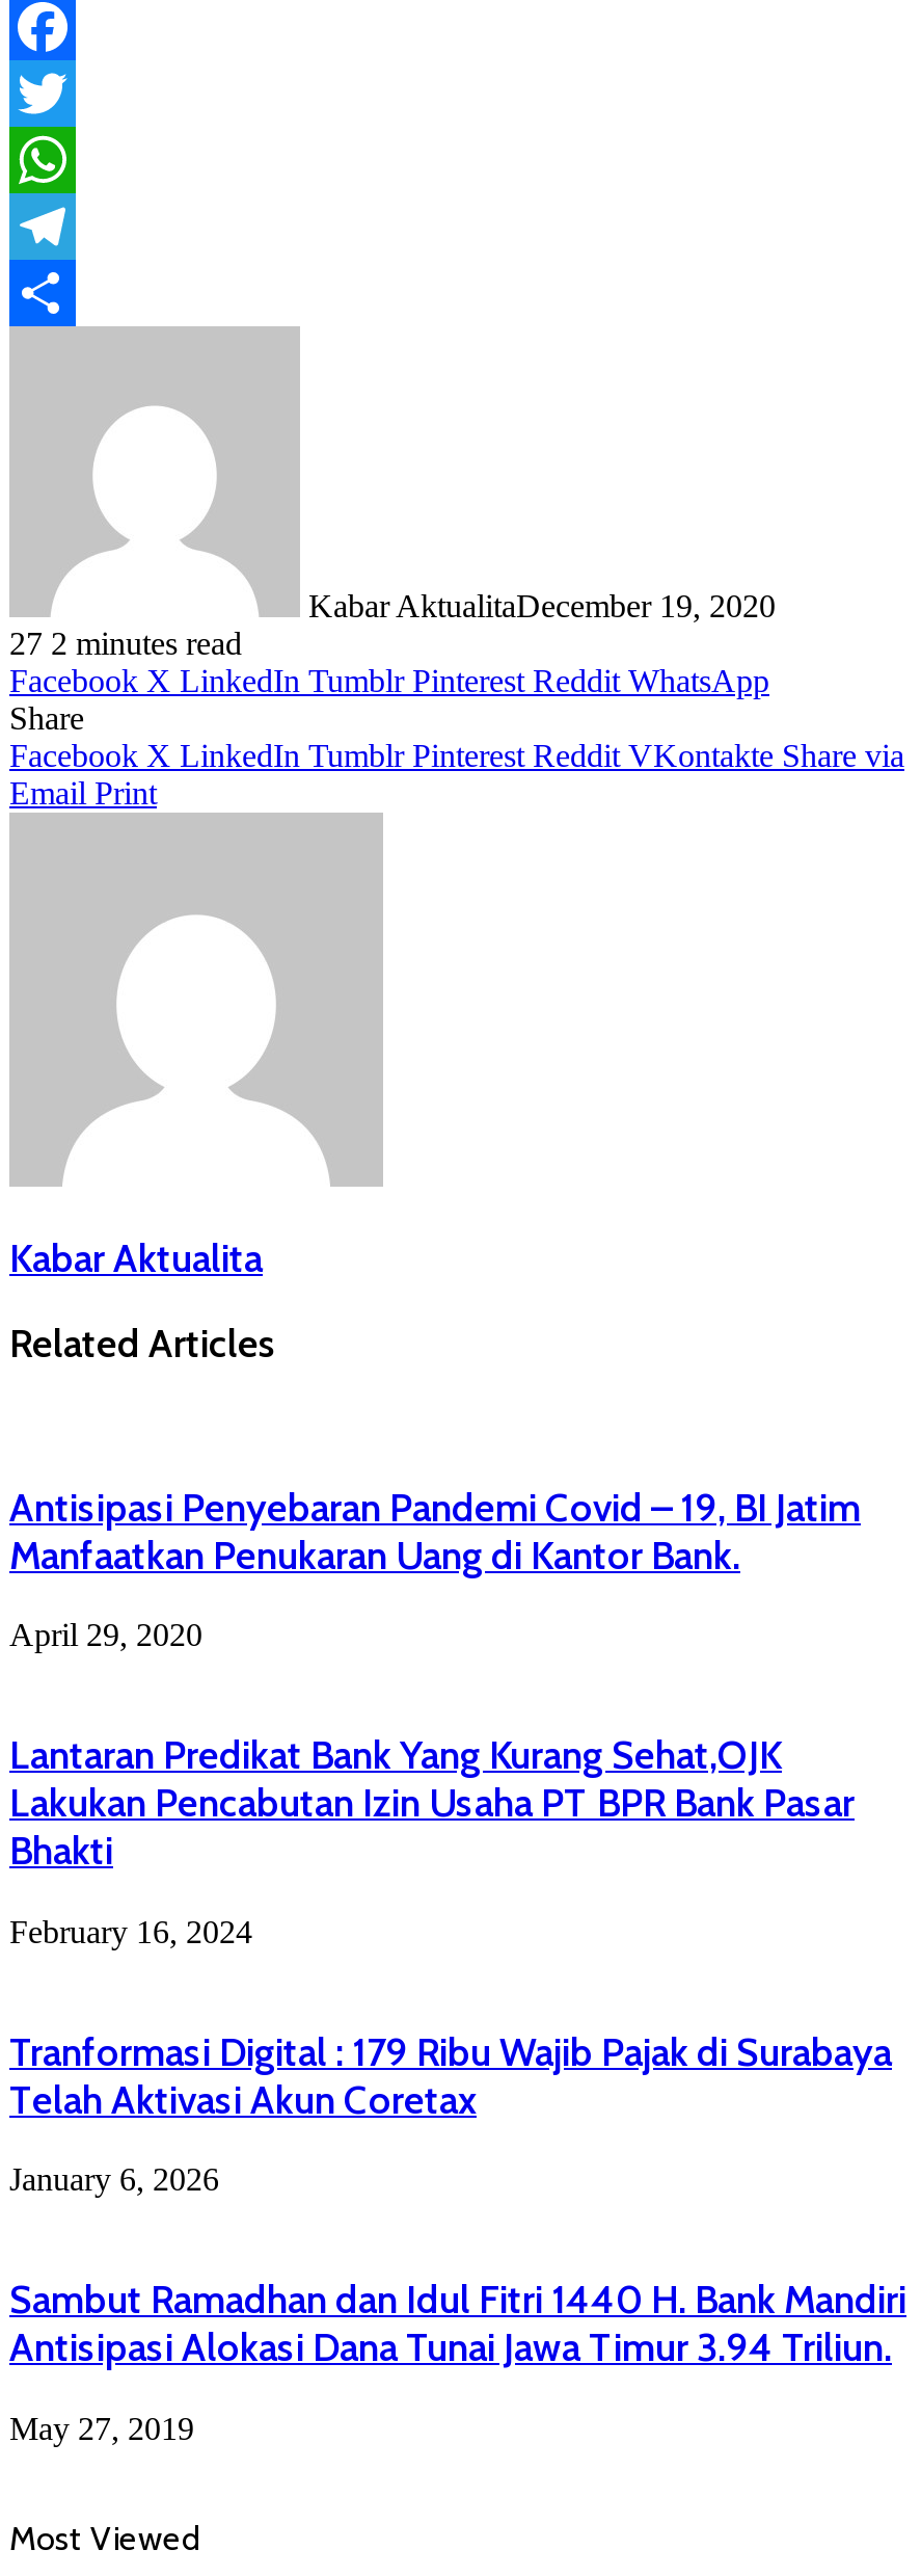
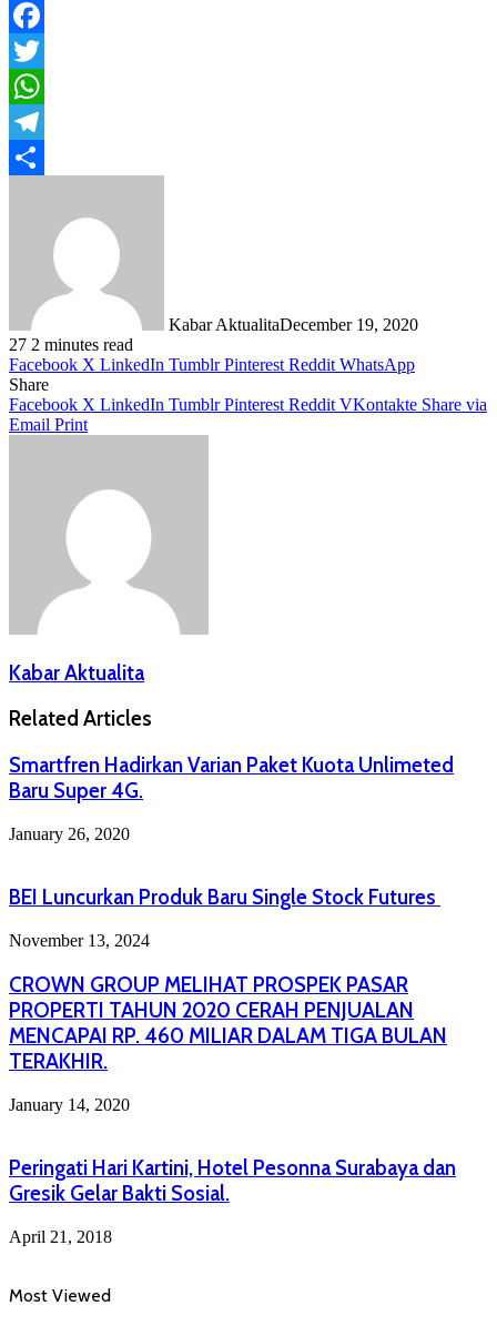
- Antisipasi Penyebaran Pandemi Covid – 19, BI Jatim
- Manfaatkan Penukaran Uang di Kantor Bank.
+ Smartfren Hadirkan Varian Paket Kuota Unlimeted
+ Baru Super 4G.

- April 29, 2020
+ January 26, 2020

- Lantaran Predikat Bank Yang Kurang Sehat,OJK
- Lakukan Pencabutan Izin Usaha PT BPR Bank Pasar
- Bhakti
+ BEI Luncurkan Produk Baru Single Stock Futures

- February 16, 2024
+ November 13, 2024

- Tranformasi Digital : 179 Ribu Wajib Pajak di Surabaya
- Telah Aktivasi Akun Coretax
+ CROWN GROUP MELIHAT PROSPEK PASAR
+ PROPERTI TAHUN 2020 CERAH PENJUALAN
+ MENCAPAI RP. 460 MILIAR DALAM TIGA BULAN
+ TERAKHIR.

- January 6, 2026
+ January 14, 2020

- Sambut Ramadhan dan Idul Fitri 1440 H. Bank Mandiri
- Antisipasi Alokasi Dana Tunai Jawa Timur 3.94 Triliun.
+ Peringati Hari Kartini, Hotel Pesonna Surabaya dan
+ Gresik Gelar Bakti Sosial.

- May 27, 2019
+ April 21, 2018
